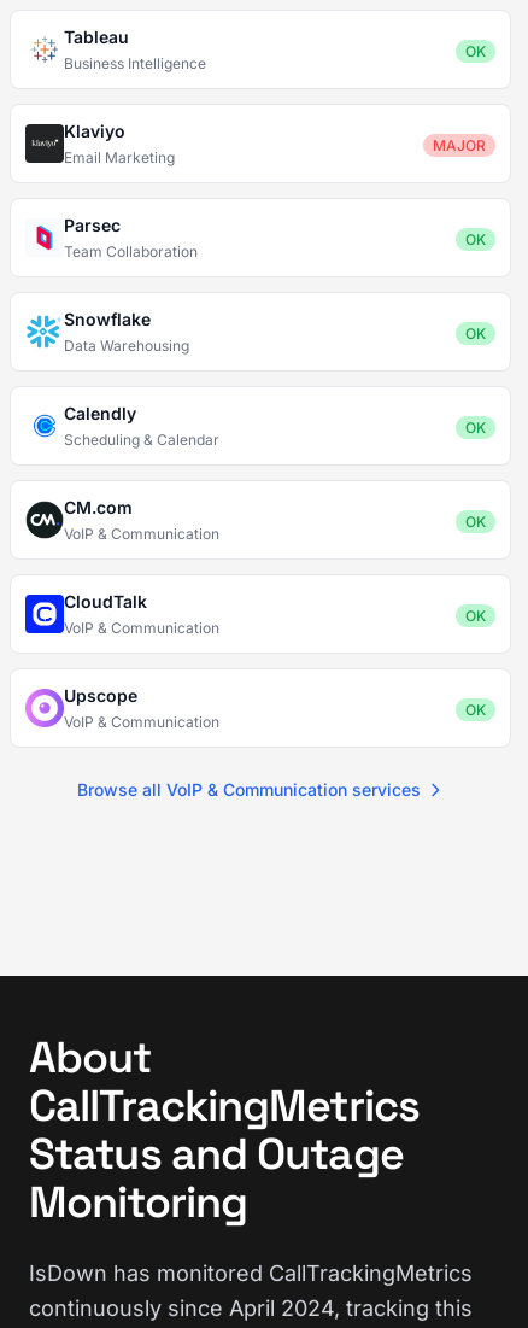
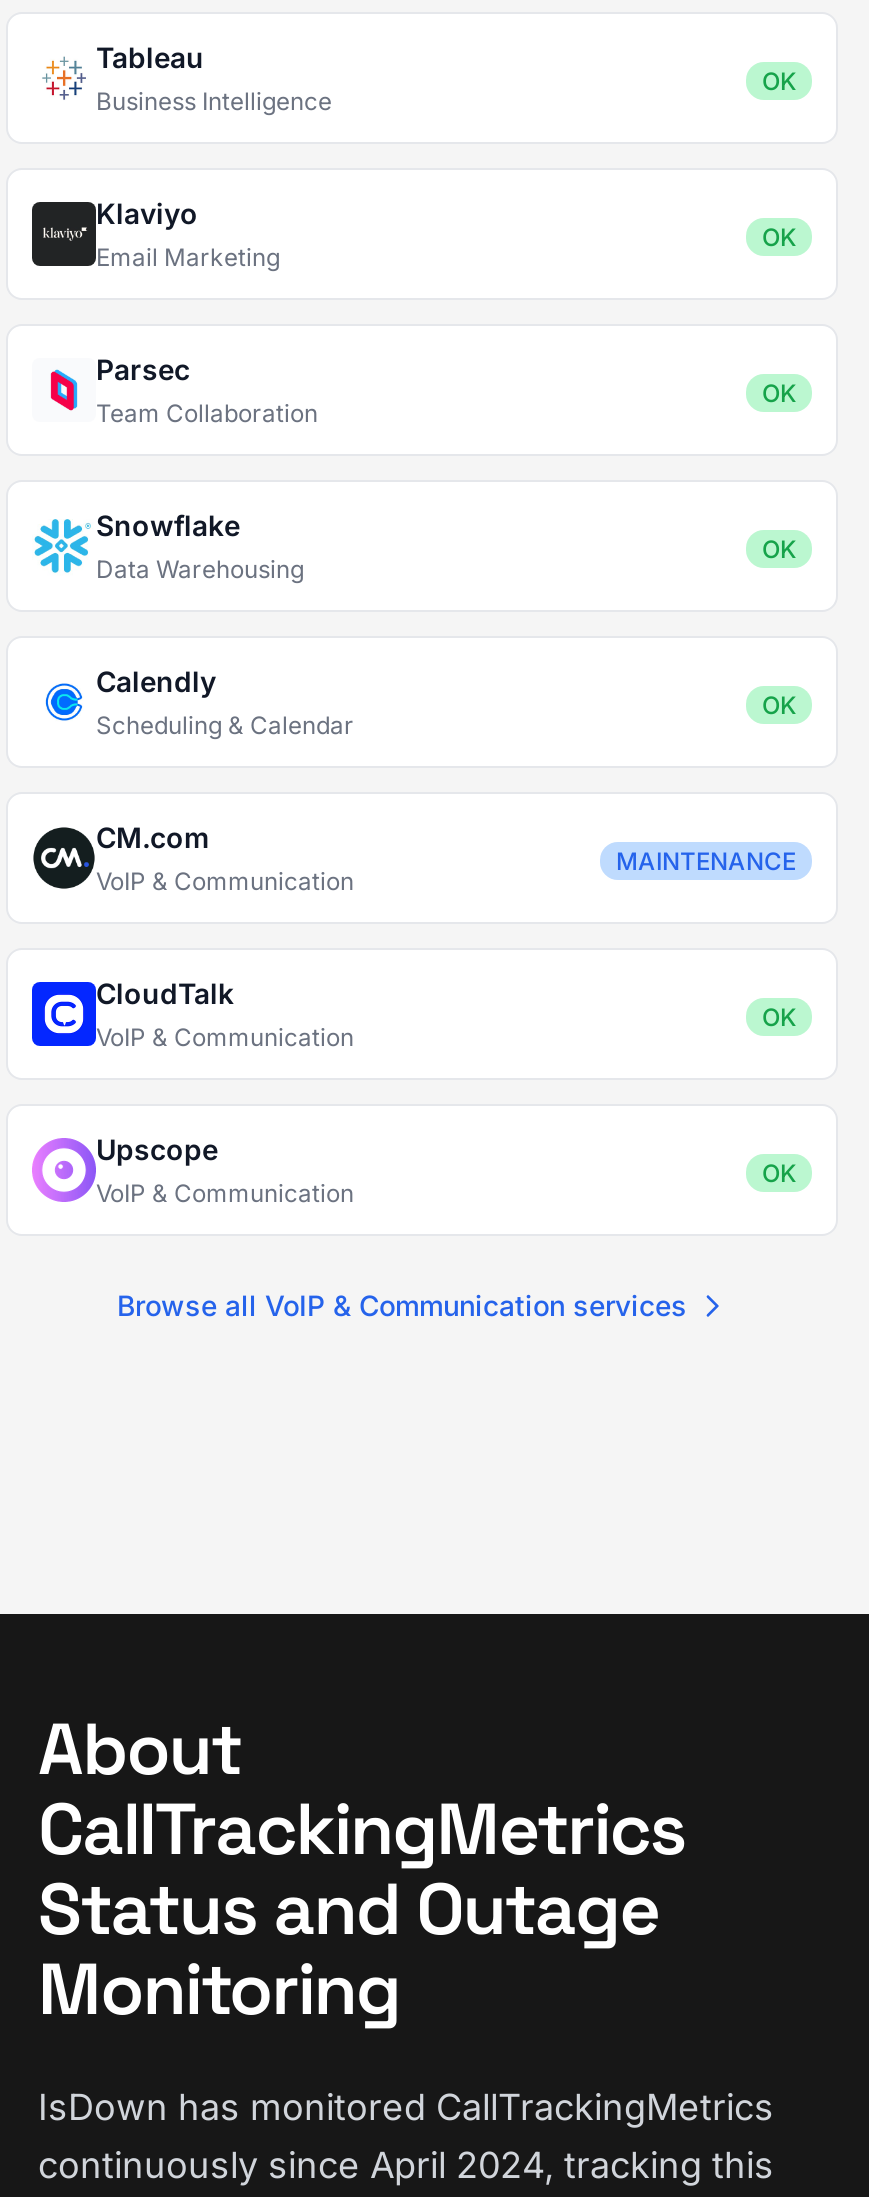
- MAJOR
+ OK

- OK
+ MAINTENANCE
